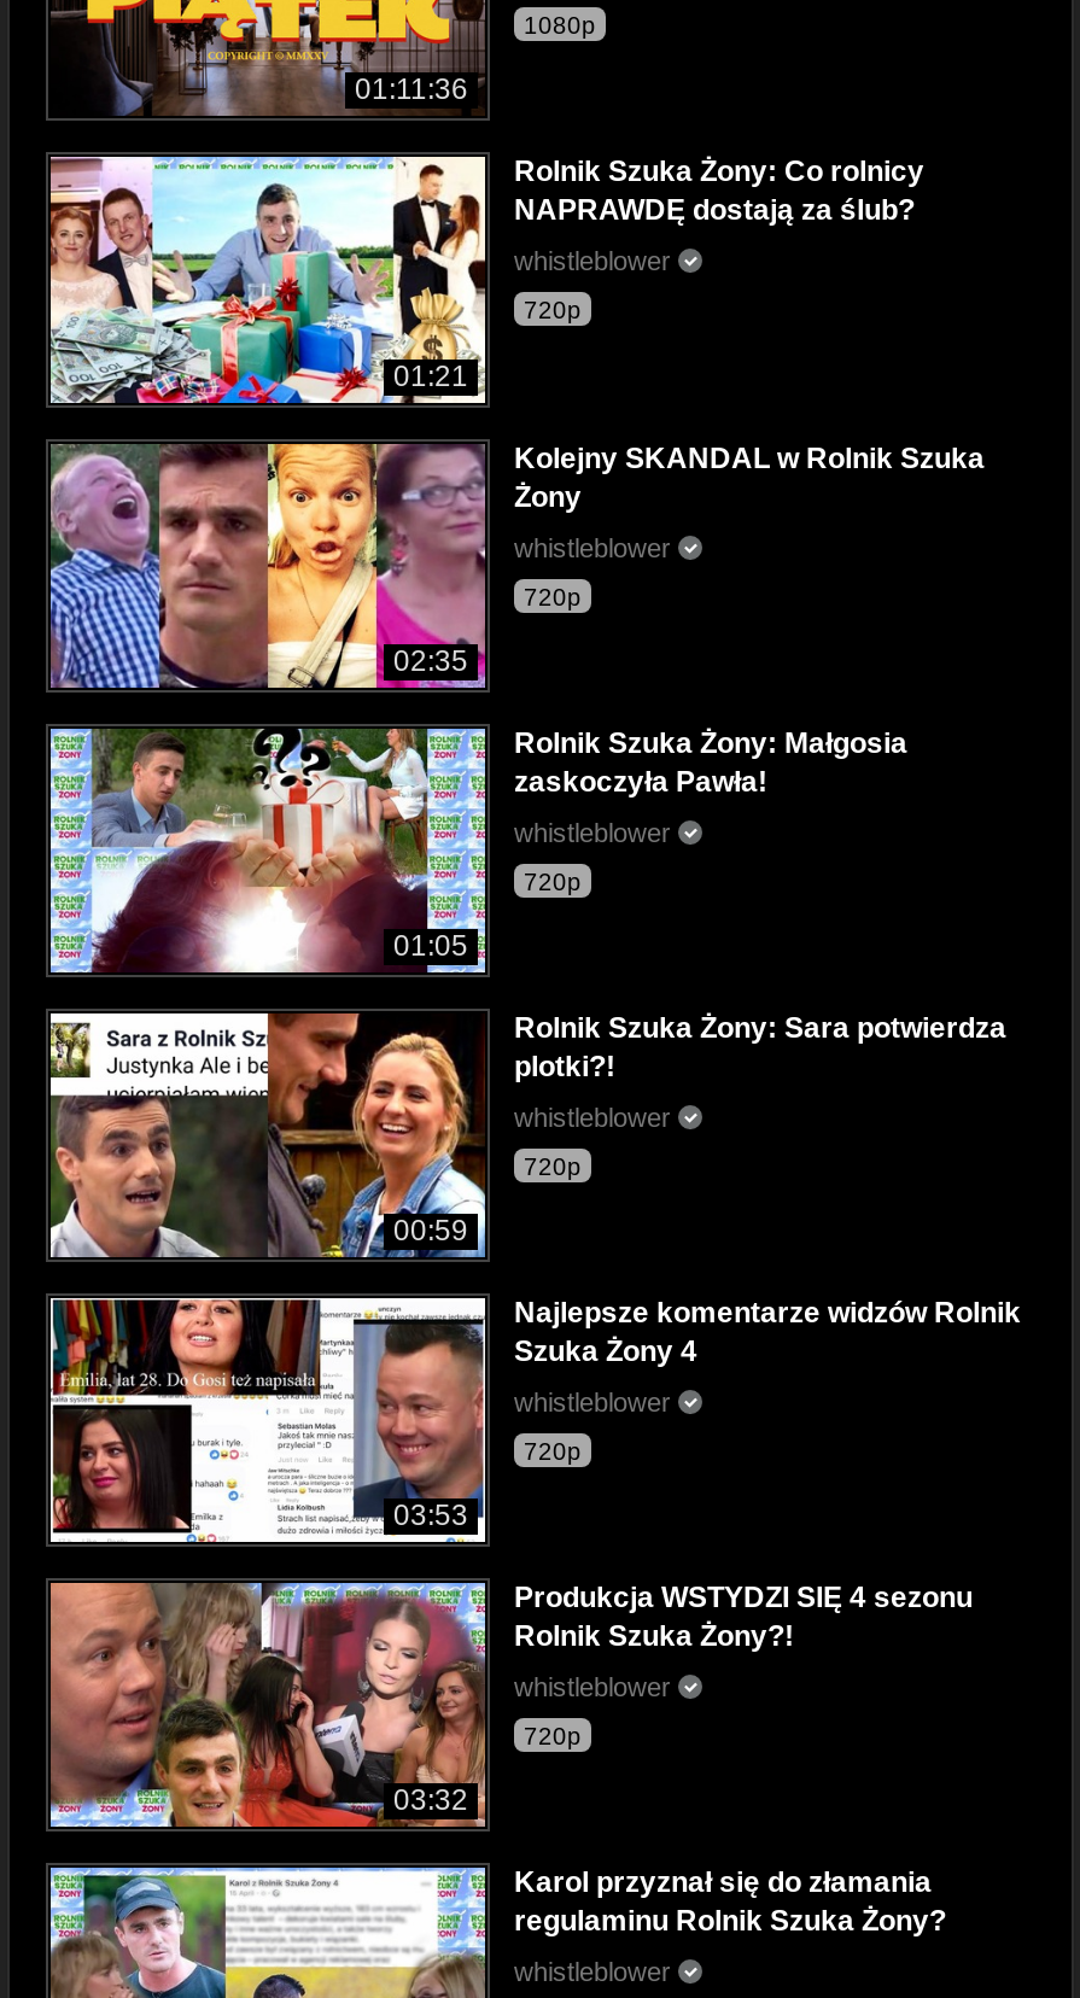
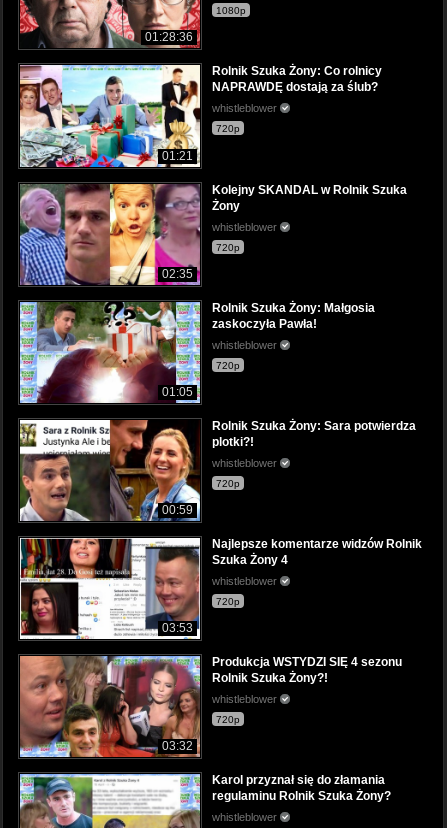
- 01:11:36
+ 01:28:36
